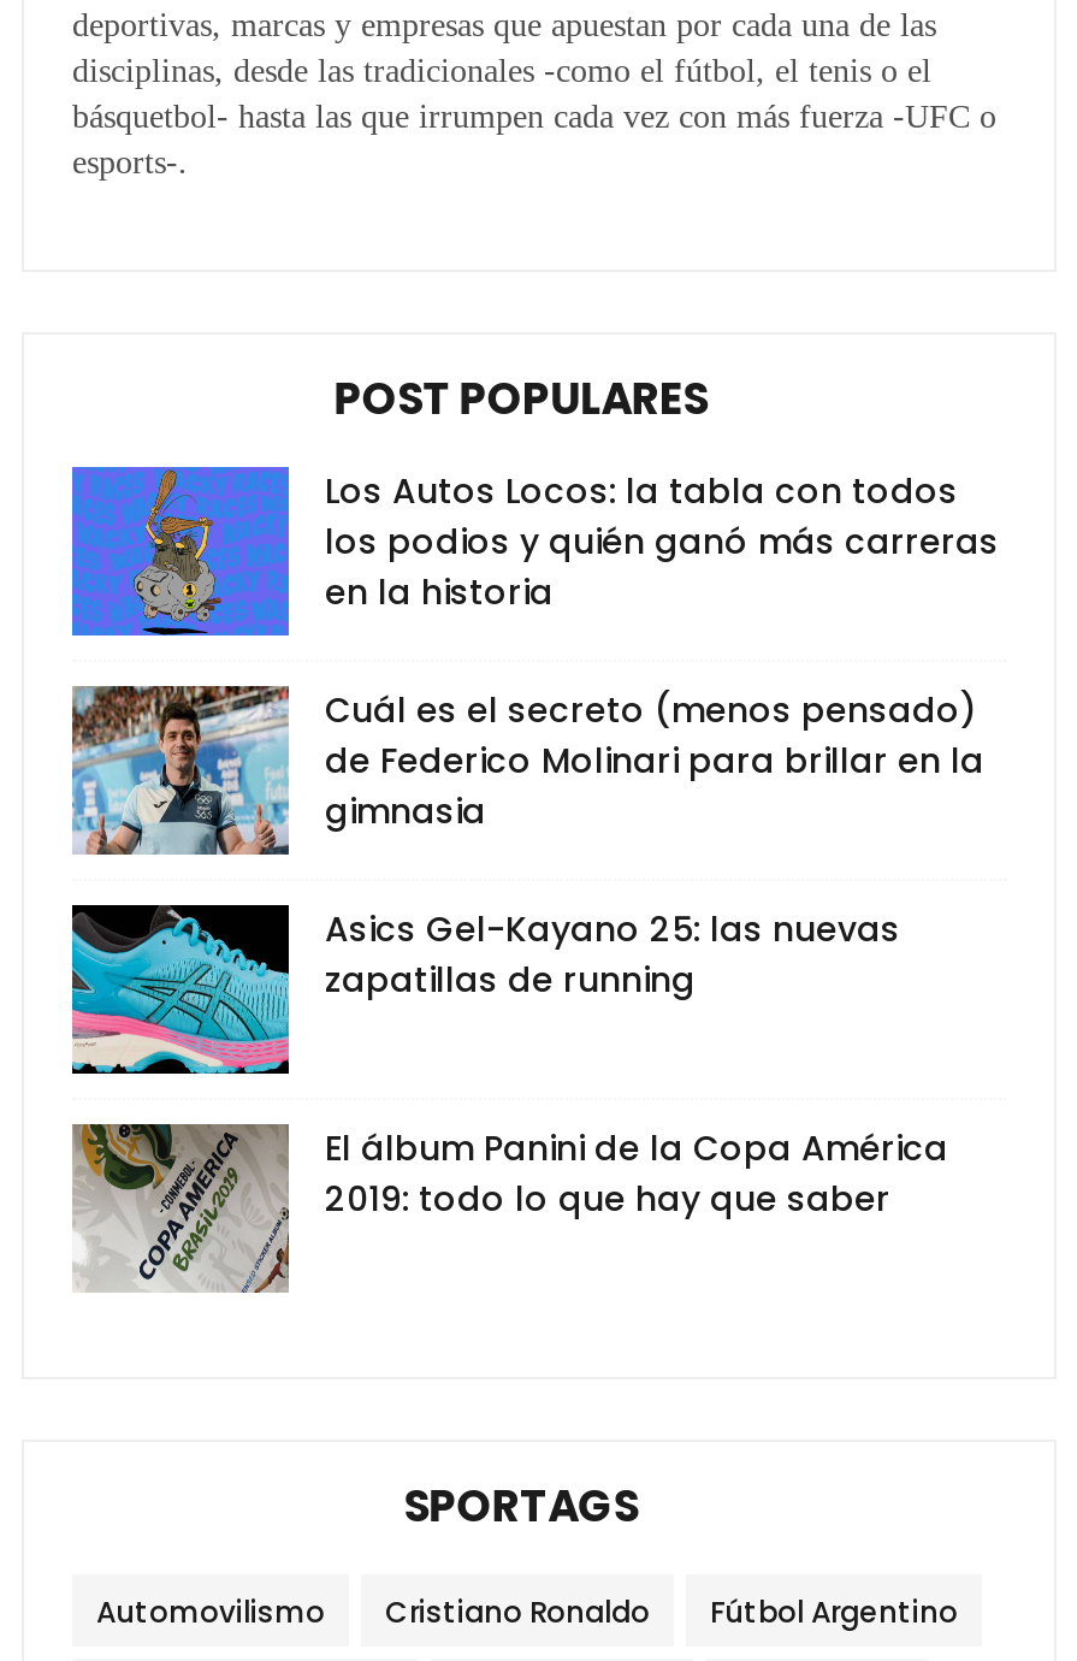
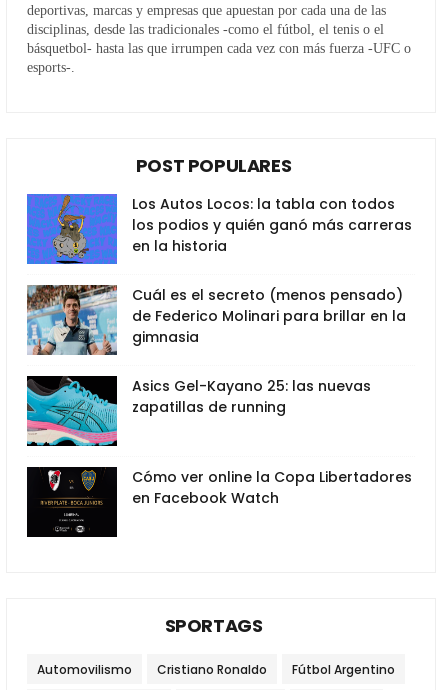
- [image]
- El álbum Panini de la Copa América
- 2019: todo lo que hay que saber
+ [image]
+ Cómo ver online la Copa Libertadores
+ en Facebook Watch
